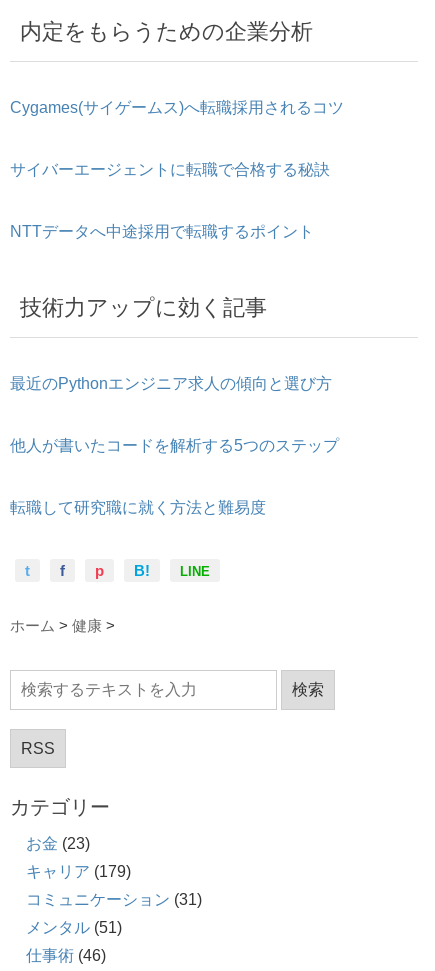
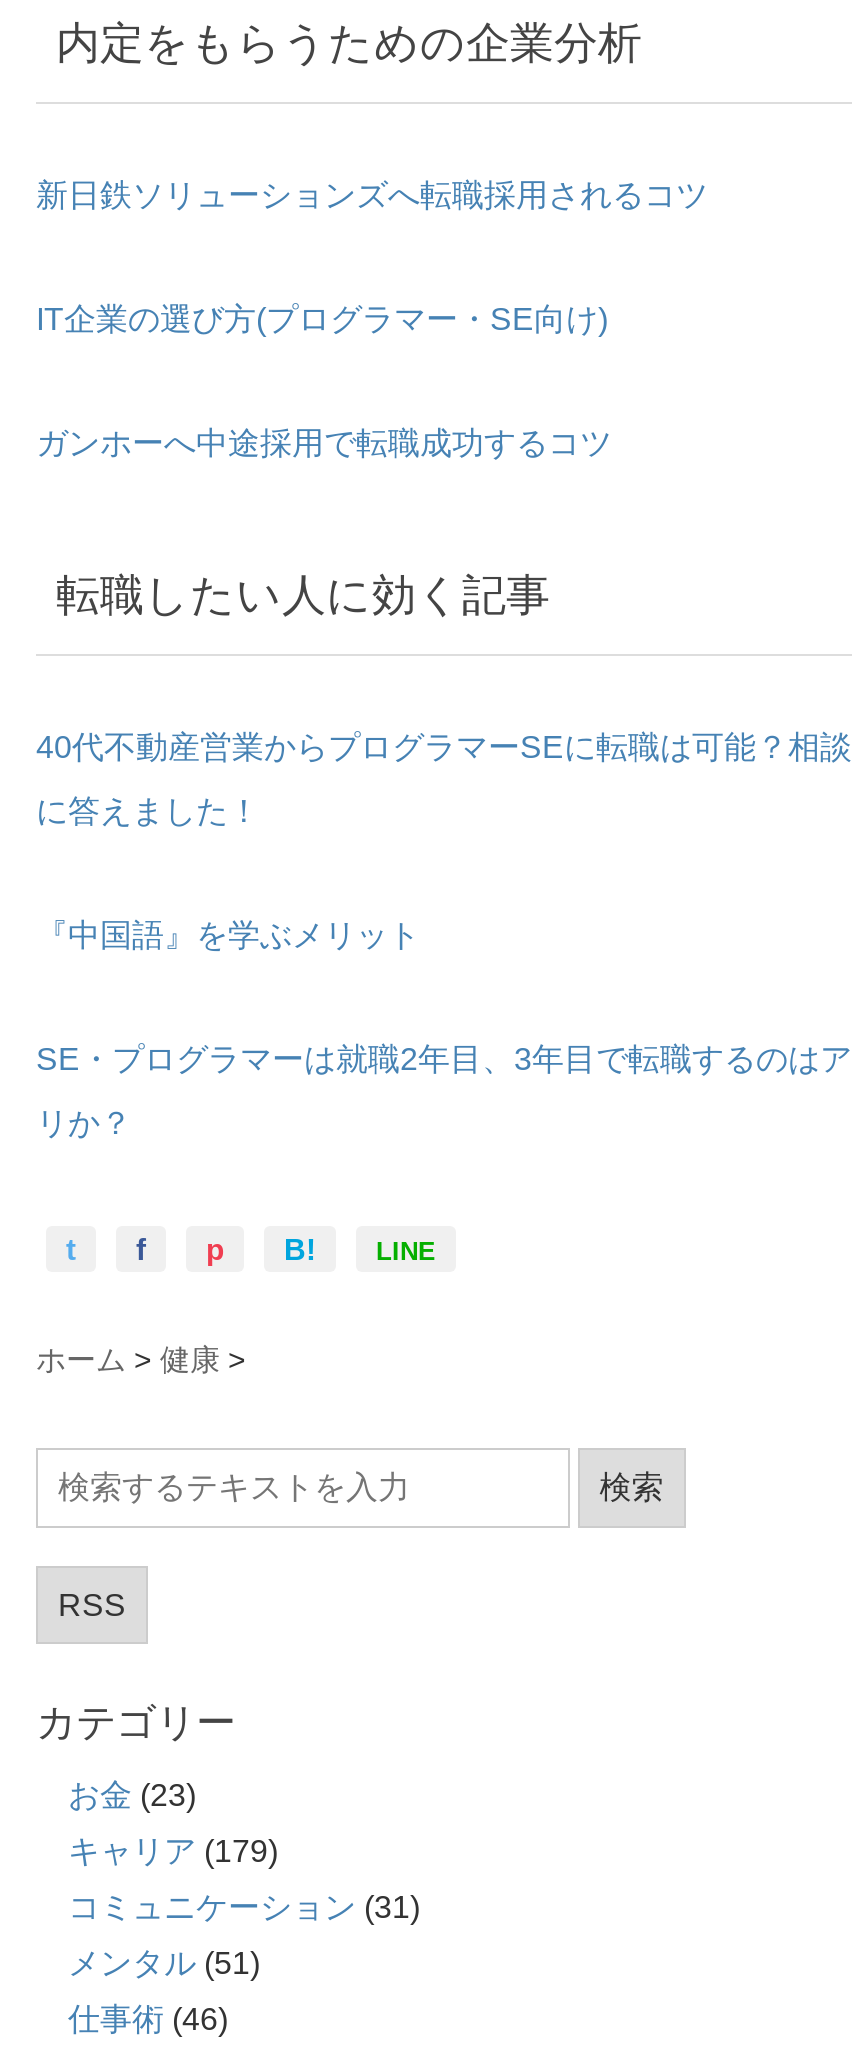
- Cygames(サイゲームス)へ転職採用されるコツ
+ 新日鉄ソリューションズへ転職採用されるコツ

- サイバーエージェントに転職で合格する秘訣
+ IT企業の選び方(プログラマー・SE向け)

- NTTデータへ中途採用で転職するポイント
- 技術力アップに効く記事
- 最近のPythonエンジニア求人の傾向と選び方
+ ガンホーへ中途採用で転職成功するコツ
+ 転職したい人に効く記事
+ 40代不動産営業からプログラマーSEに転職は可能？相談
+ に答えました！

- 他人が書いたコードを解析する5つのステップ
+ 『中国語』を学ぶメリット

- 転職して研究職に就く方法と難易度
+ SE・プログラマーは就職2年目、3年目で転職するのはア
+ リか？
